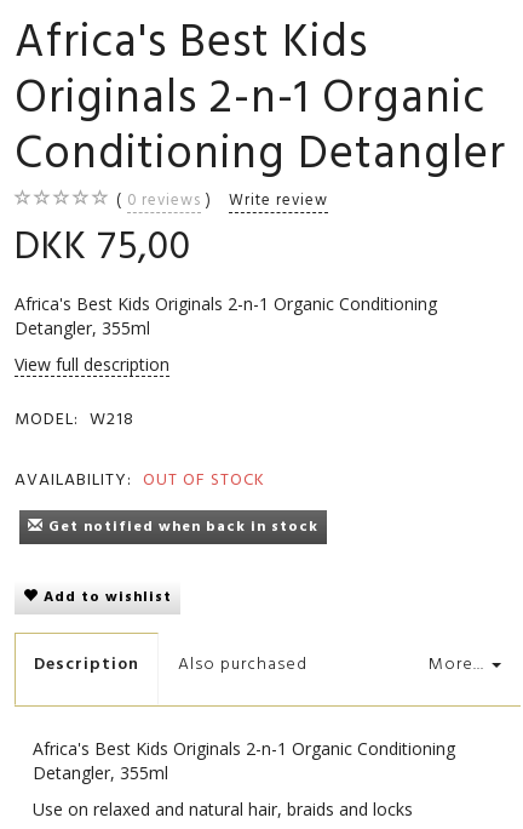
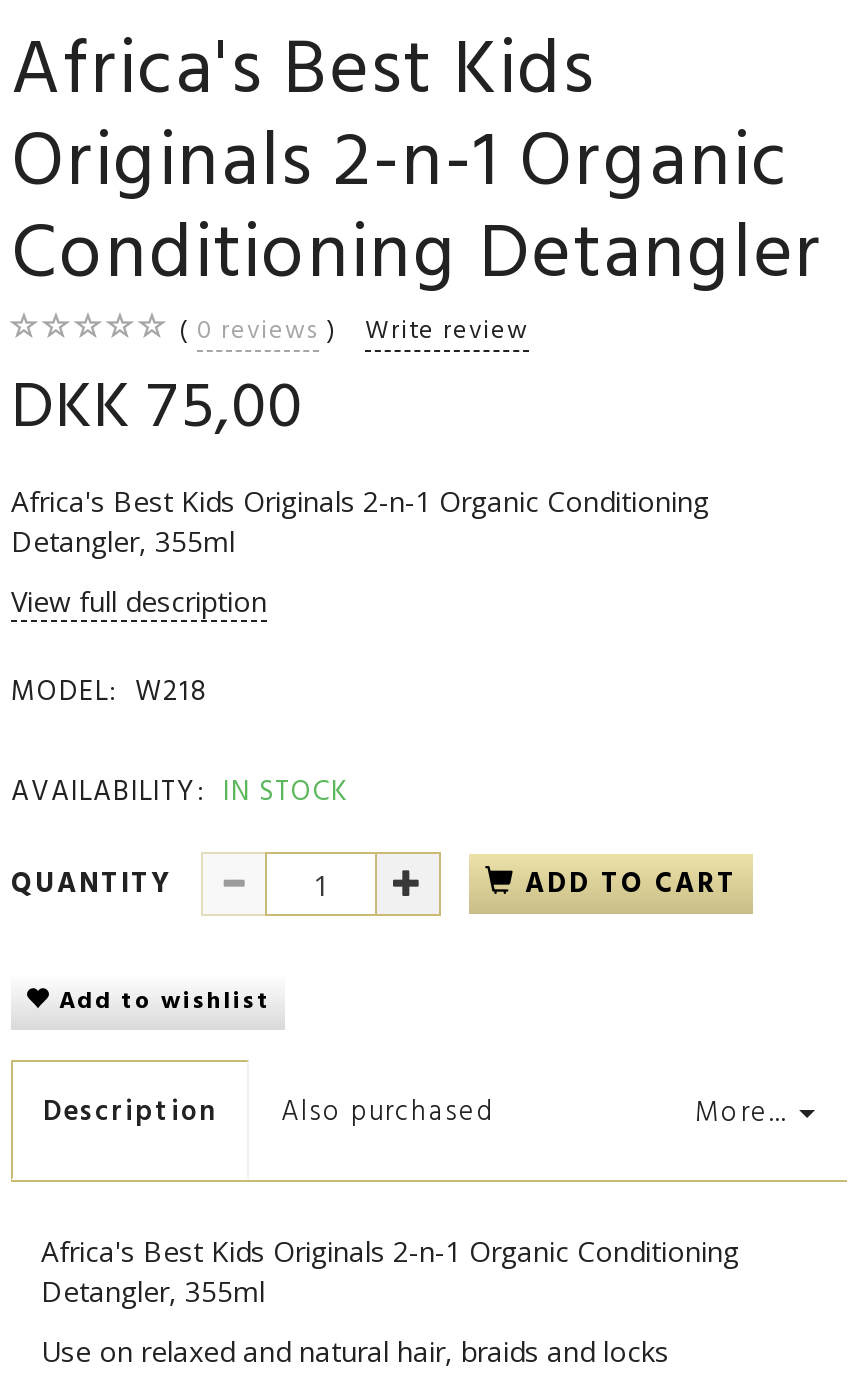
- AVAILABILITY: OUT OF STOCK
+ AVAILABILITY: IN STOCK

- Get notified when back in stock
+ QUANTITY
+ ADD TO CART
